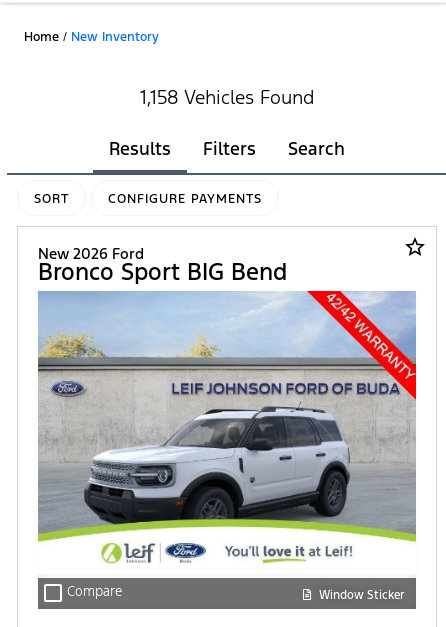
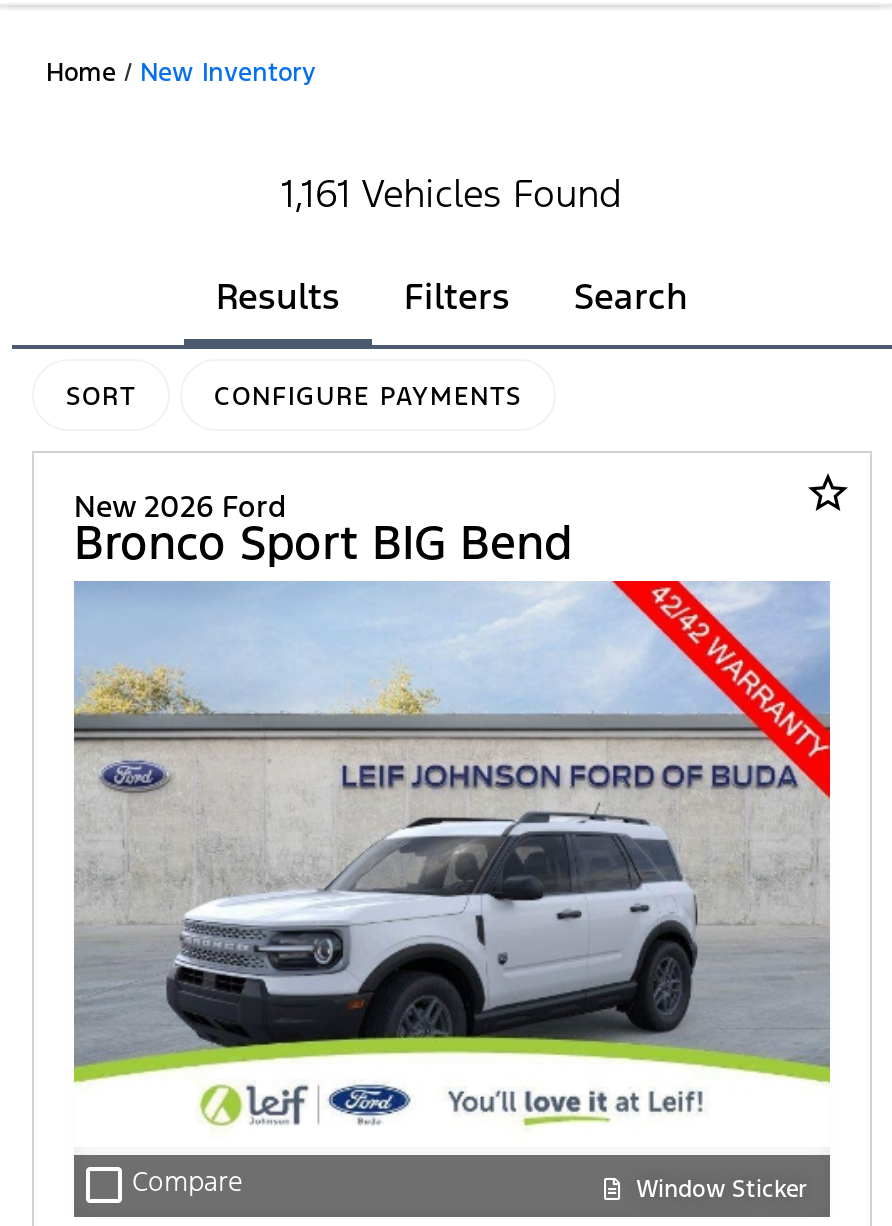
- 1,158 Vehicles Found
+ 1,161 Vehicles Found
